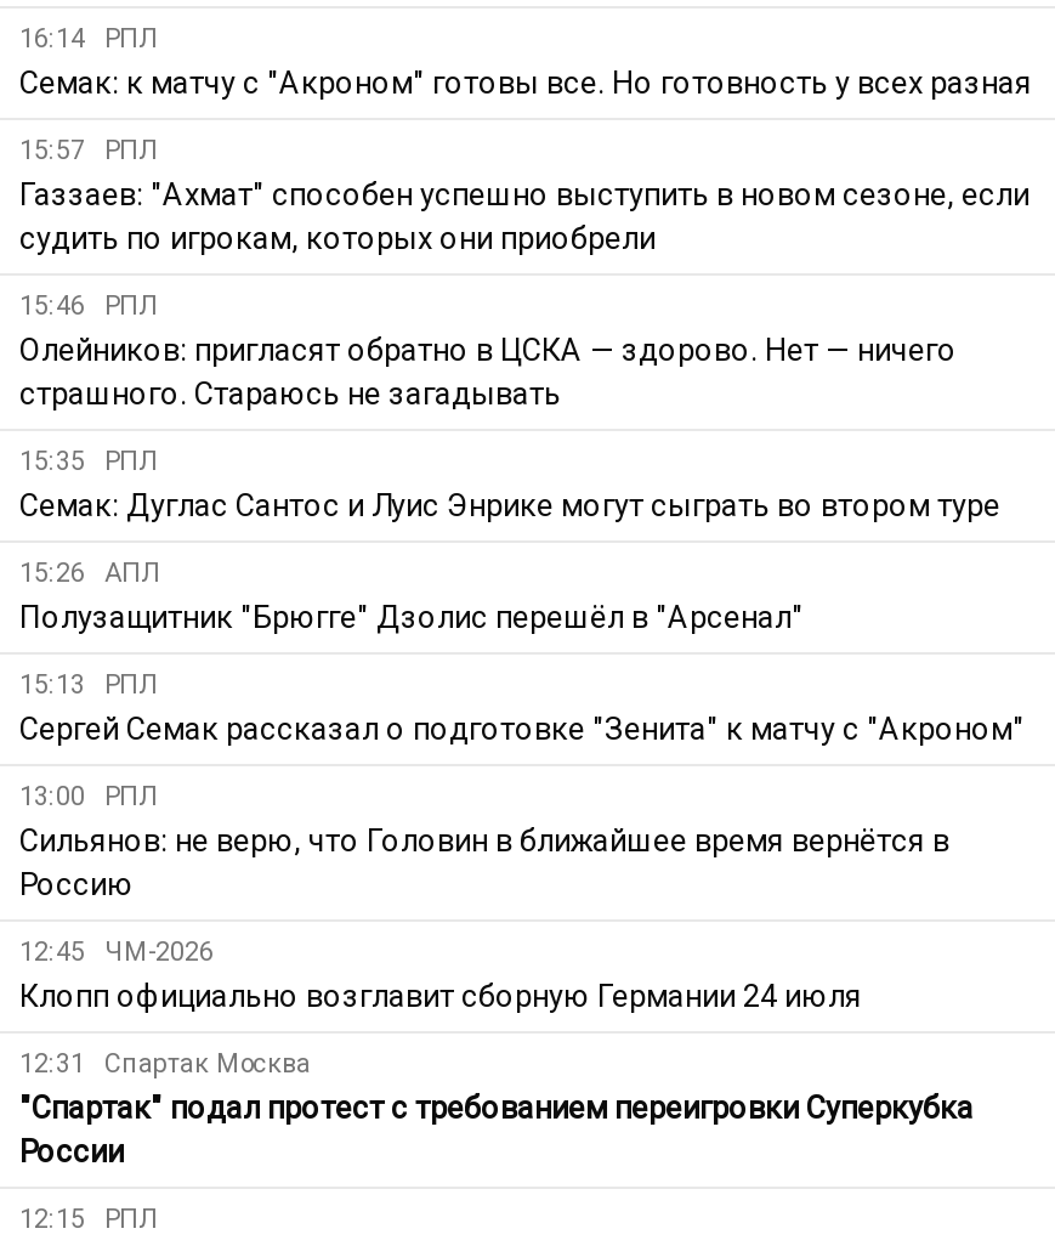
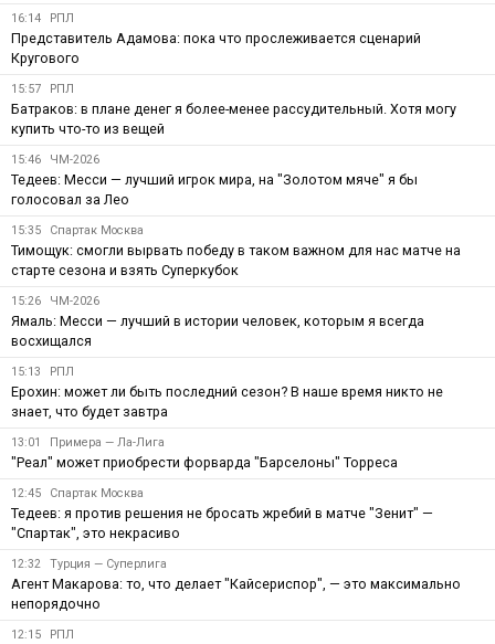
- Семак: к матчу с "Акроном" готовы все. Но готовность у всех разная
+ Представитель Адамова: пока что прослеживается сценарий
+ Кругового

- Газзаев: "Ахмат" способен успешно выступить в новом сезоне, если
- судить по игрокам, которых они приобрели
+ Батраков: в плане денег я более-менее рассудительный. Хотя могу
+ купить что-то из вещей

- 15:46 РПЛ
- Олейников: пригласят обратно в ЦСКА — здорово. Нет — ничего
- страшного. Стараюсь не загадывать
+ 15:46 ЧМ-2026
+ Тедеев: Месси — лучший игрок мира, на "Золотом мяче" я бы
+ голосовал за Лео

- 15:35 РПЛ
- Семак: Дуглас Сантос и Луис Энрике могут сыграть во втором туре
+ 15:35 Спартак Москва
+ Тимощук: смогли вырвать победу в таком важном для нас матче на
+ старте сезона и взять Суперкубок

- 15:26 АПЛ
- Полузащитник "Брюгге" Дзолис перешёл в "Арсенал"
+ 15:26 ЧМ-2026
+ Ямаль: Месси — лучший в истории человек, которым я всегда
+ восхищался

- Сергей Семак рассказал о подготовке "Зенита" к матчу с "Акроном"
+ Ерохин: может ли быть последний сезон? В наше время никто не
+ знает, что будет завтра

- 13:00 РПЛ
- Сильянов: не верю, что Головин в ближайшее время вернётся в
- Россию
+ 13:01 Примера — Ла-Лига
+ "Реал" может приобрести форварда "Барселоны" Торреса

- 12:45 ЧМ-2026
- Клопп официально возглавит сборную Германии 24 июля
+ 12:45 Спартак Москва
+ Тедеев: я против решения не бросать жребий в матче "Зенит" —
+ "Спартак", это некрасиво

- 12:31 Спартак Москва
- "Спартак" подал протест с требованием переигровки Суперкубка
- России
+ 12:32 Турция — Суперлига
+ Агент Макарова: то, что делает "Кайсериспор", — это максимально
+ непорядочно
